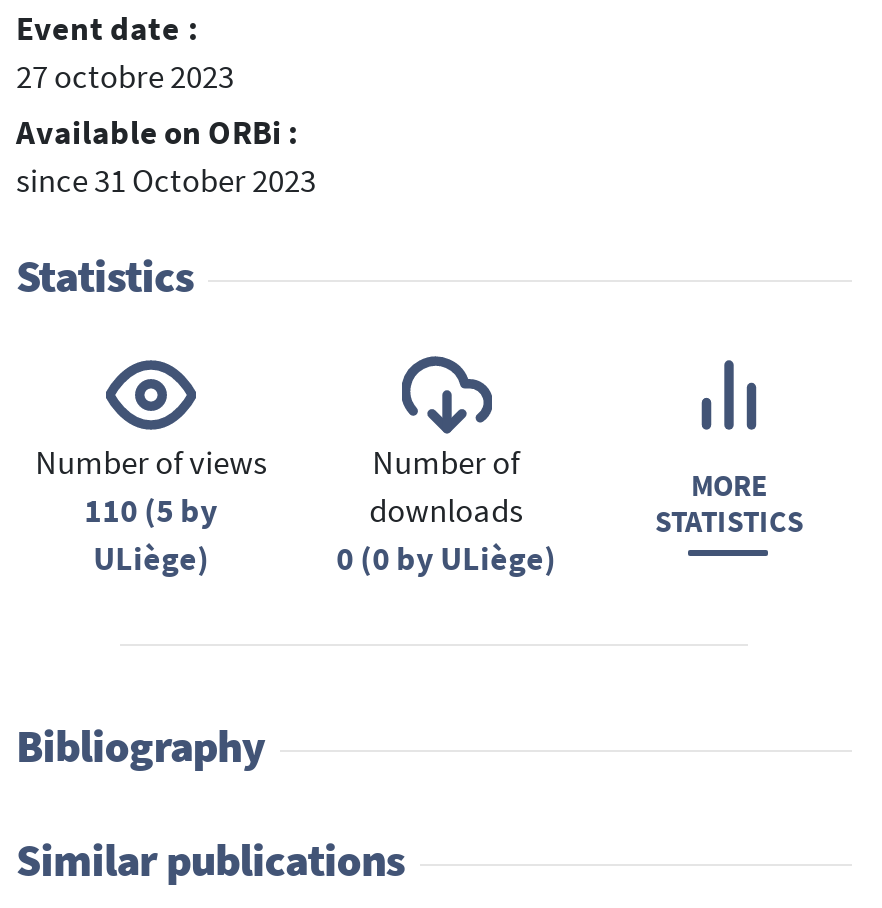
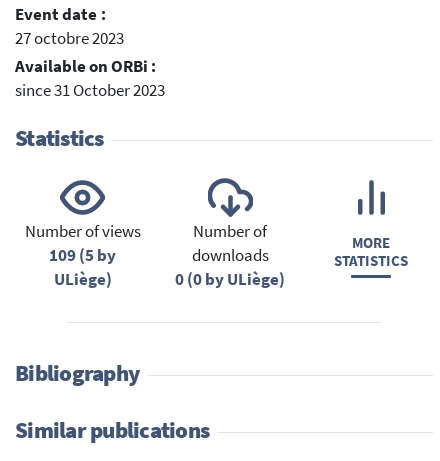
- 110 (5 by
+ 109 (5 by
